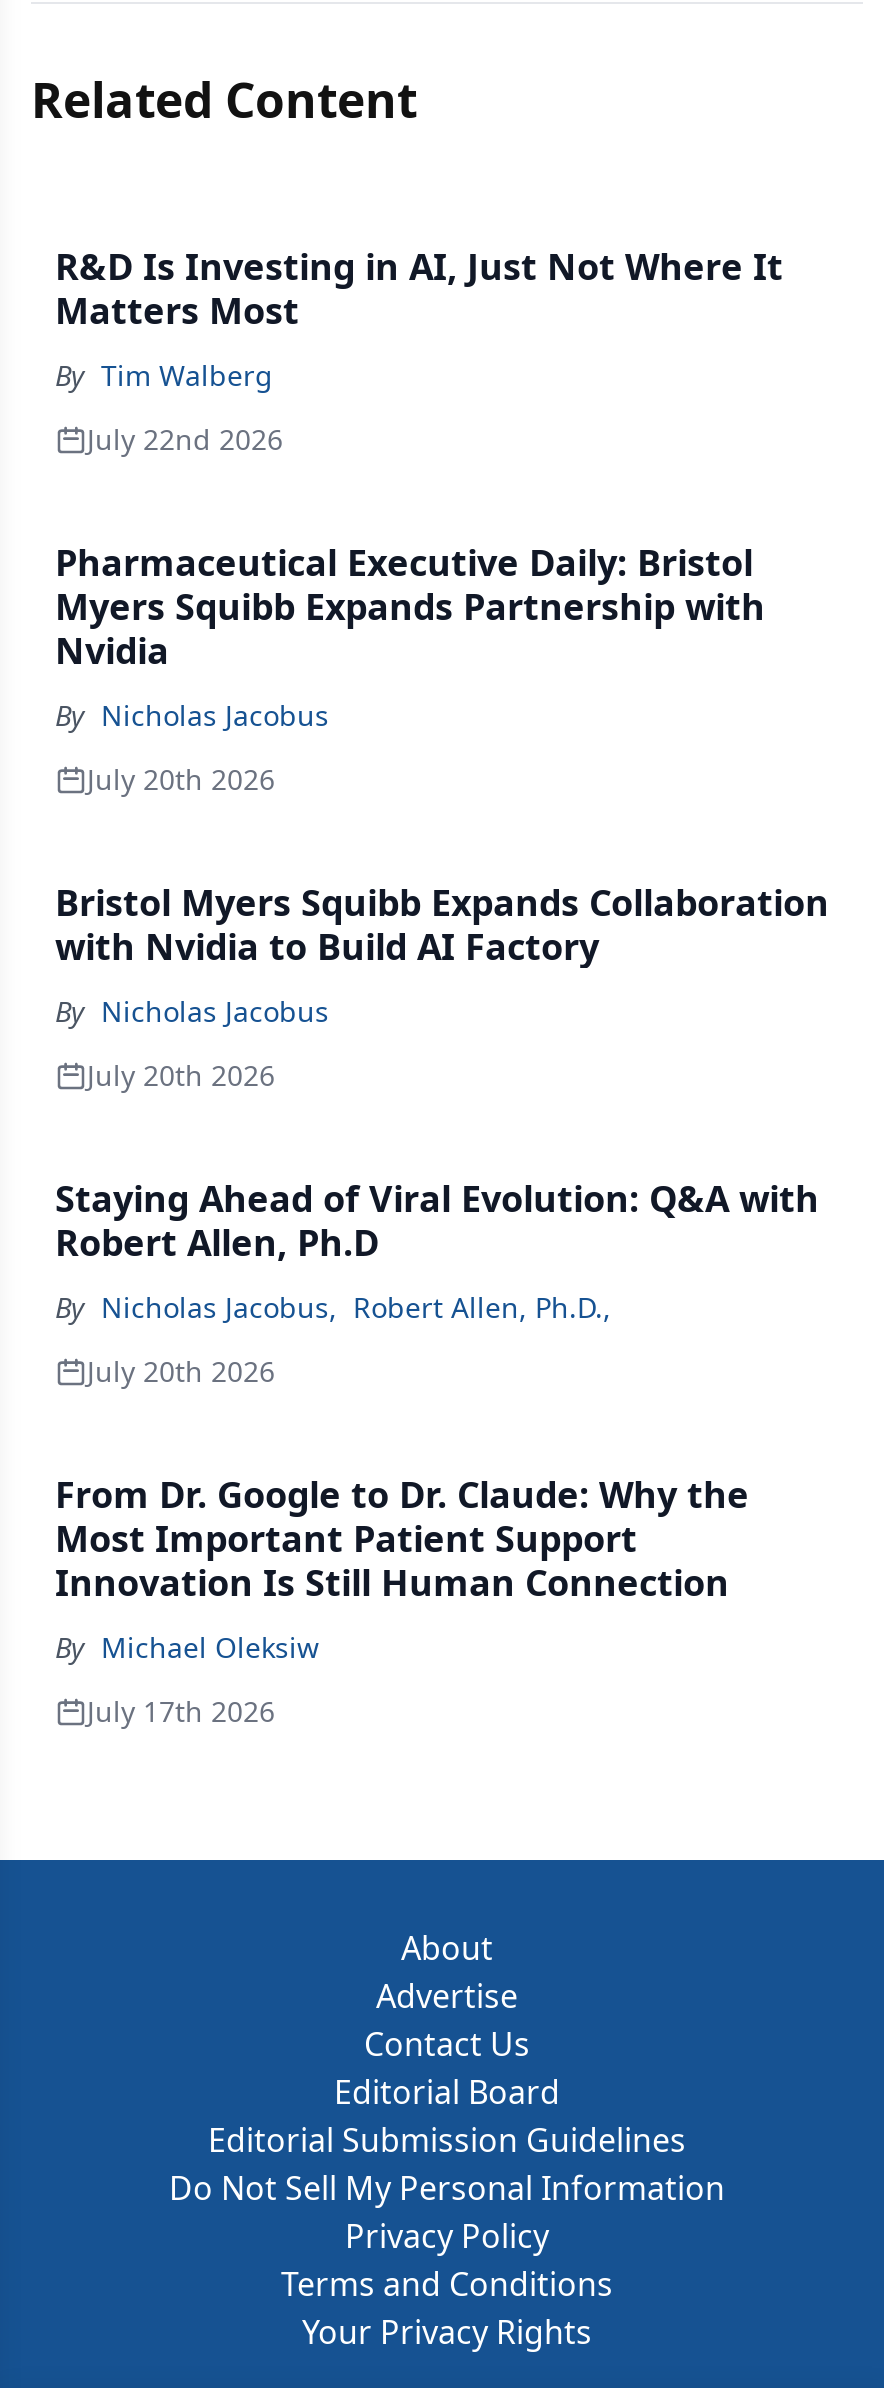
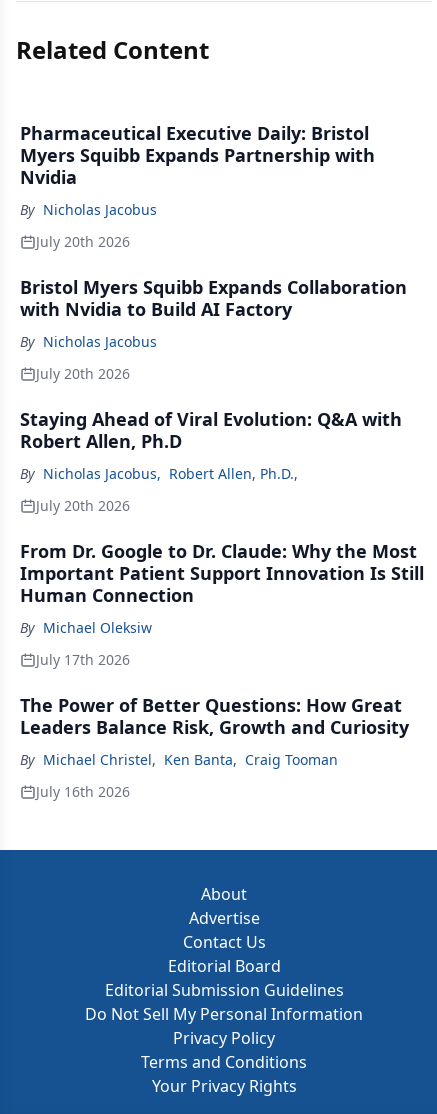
- R&D Is Investing in AI, Just Not Where It
- Matters Most
- By Tim Walberg
- July 22nd 2026

moved up: Pharmaceutical Executive Daily: Bristol | Myers Squibb Expands Partnership with | Nvidia | By Nicholas Jacobus | July 20th 2026

moved up: Bristol Myers Squibb Expands Collaboration | with Nvidia to Build AI Factory | By Nicholas Jacobus | July 20th 2026

moved up: Staying Ahead of Viral Evolution: Q&A with | Robert Allen, Ph.D | By Nicholas Jacobus, Robert Allen, Ph.D., | July 20th 2026

moved up: By Michael Oleksiw | July 17th 2026

+ The Power of Better Questions: How Great
+ Leaders Balance Risk, Growth and Curiosity
+ By Michael Christel, Ken Banta, Craig Tooman
+ July 16th 2026
